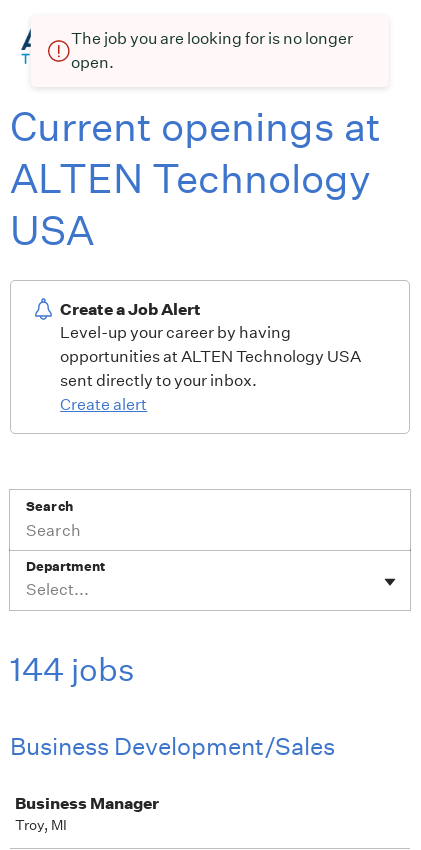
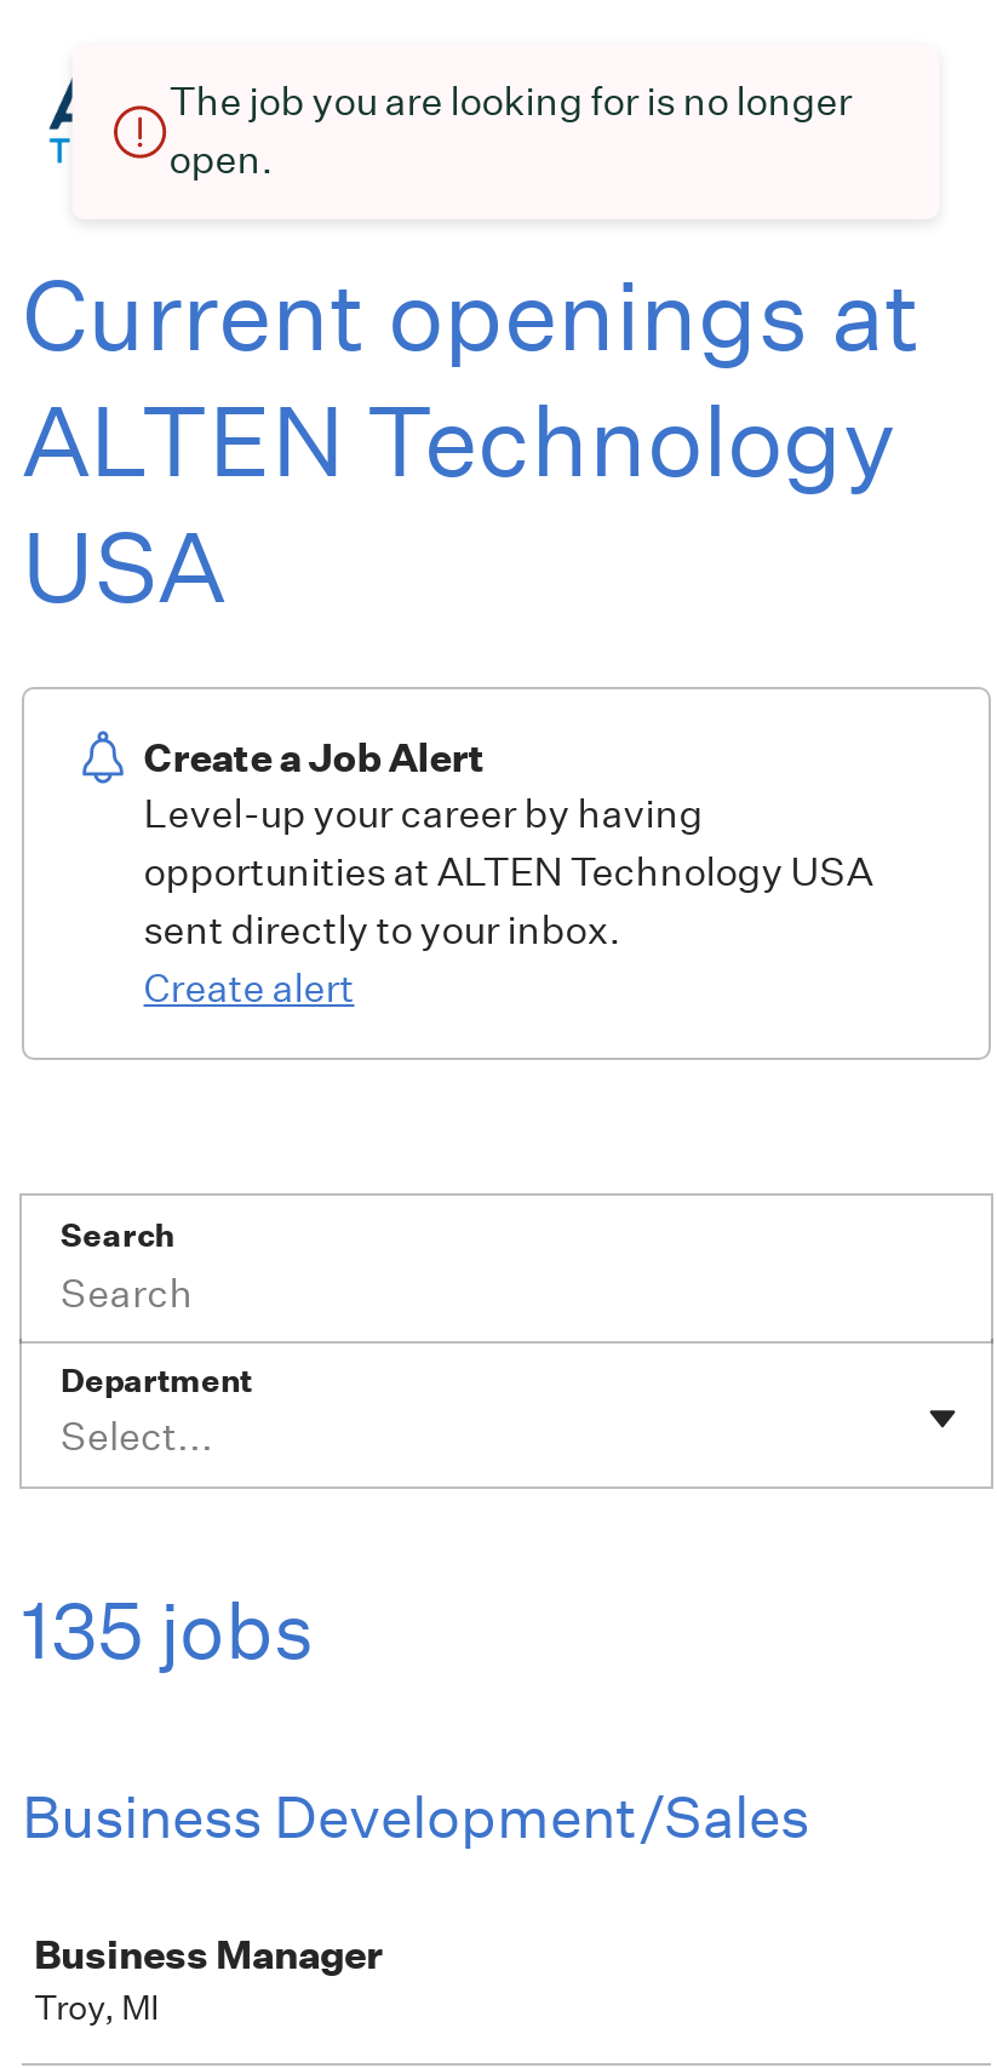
- 144 jobs
+ 135 jobs
